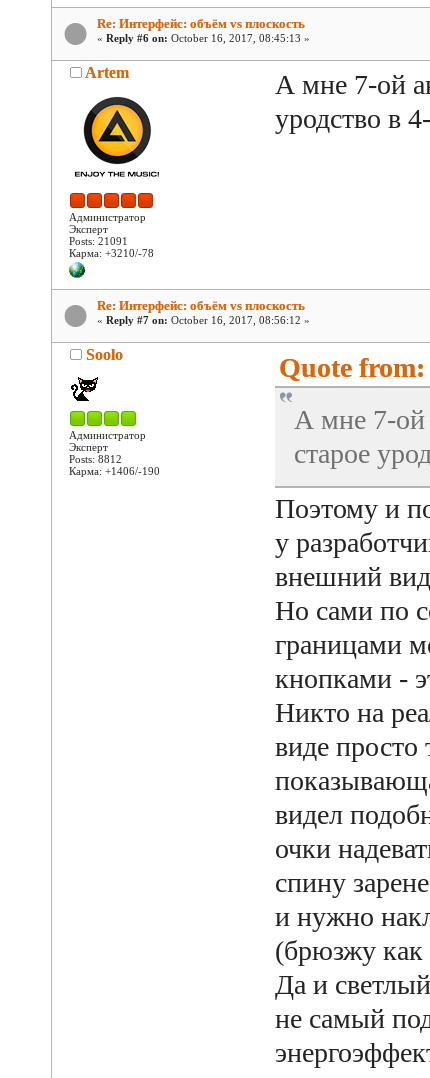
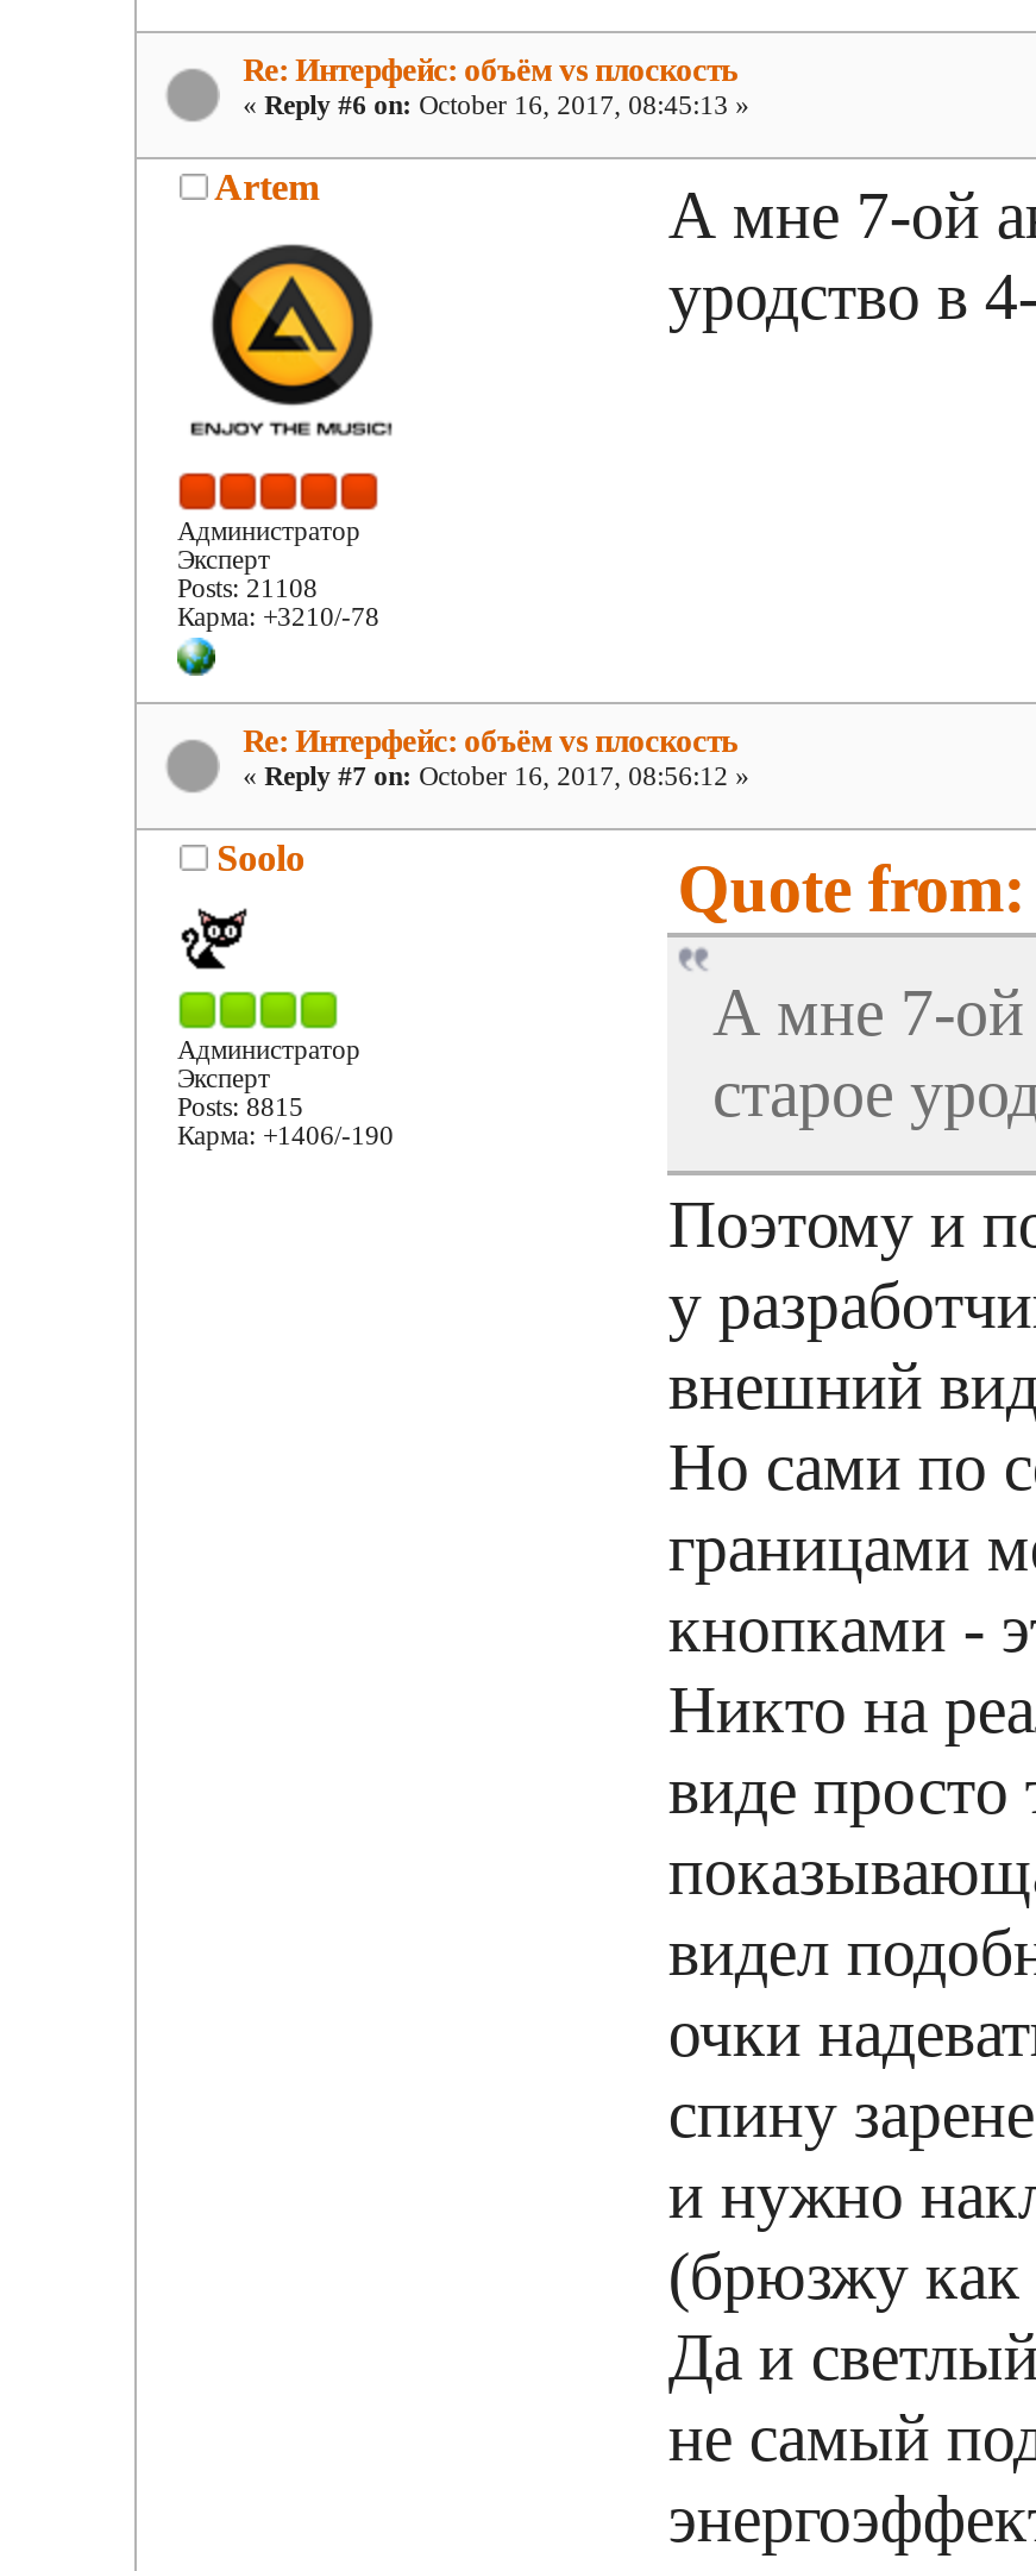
- Posts: 21091
+ Posts: 21108

- Posts: 8812
+ Posts: 8815
